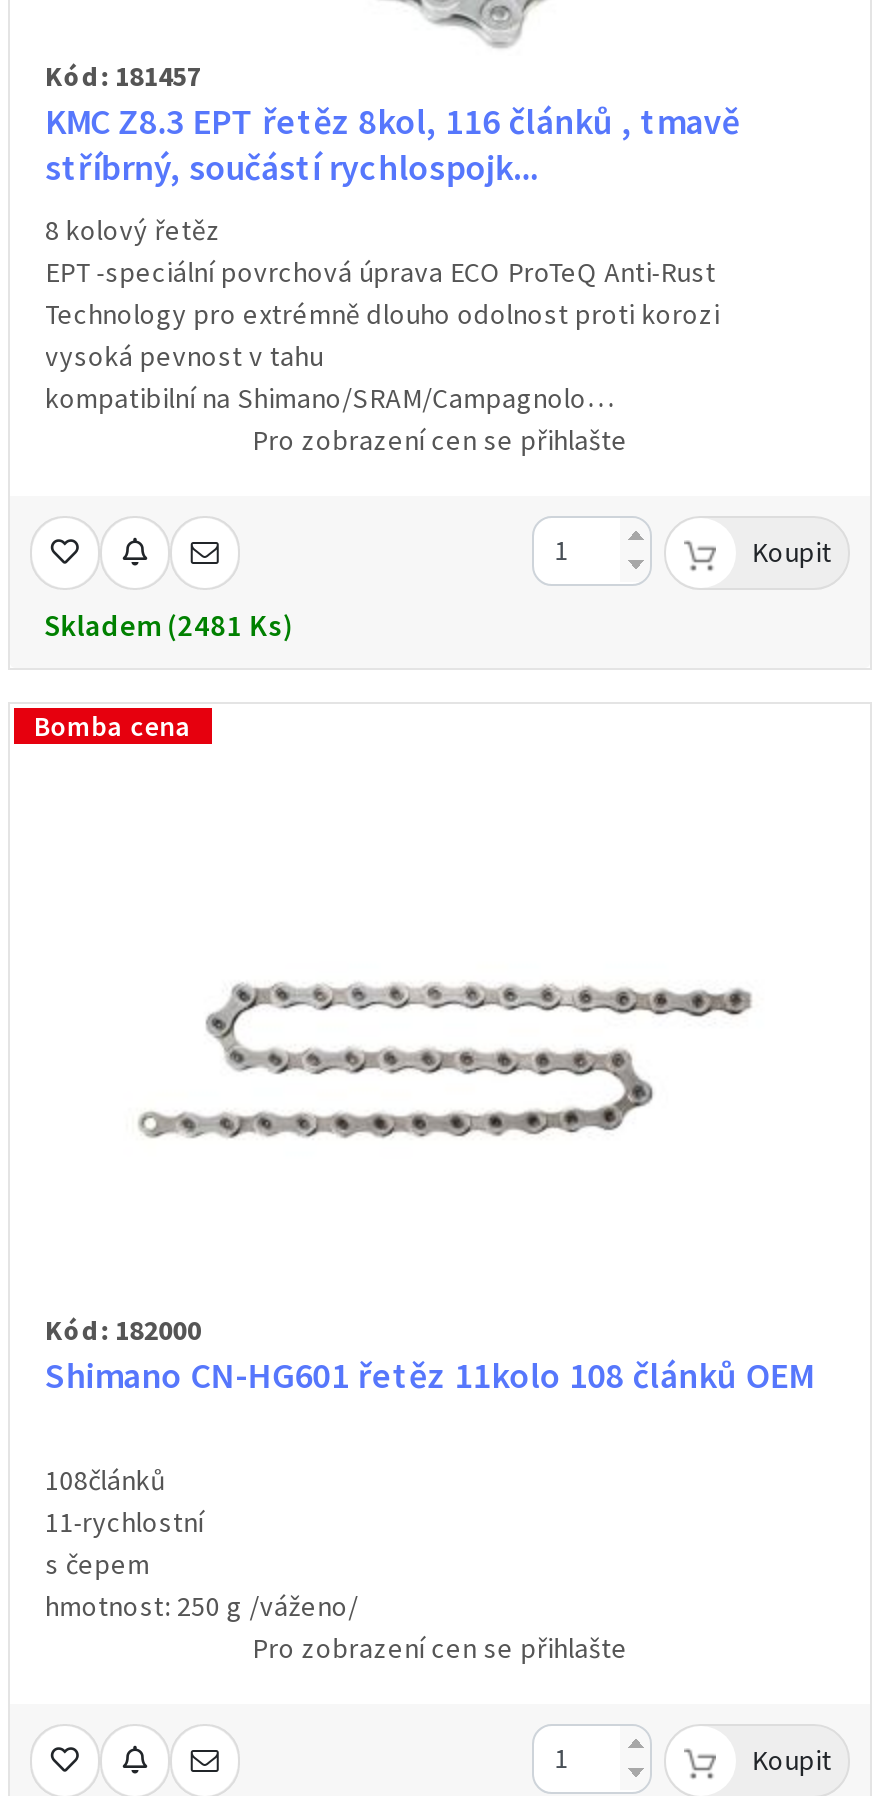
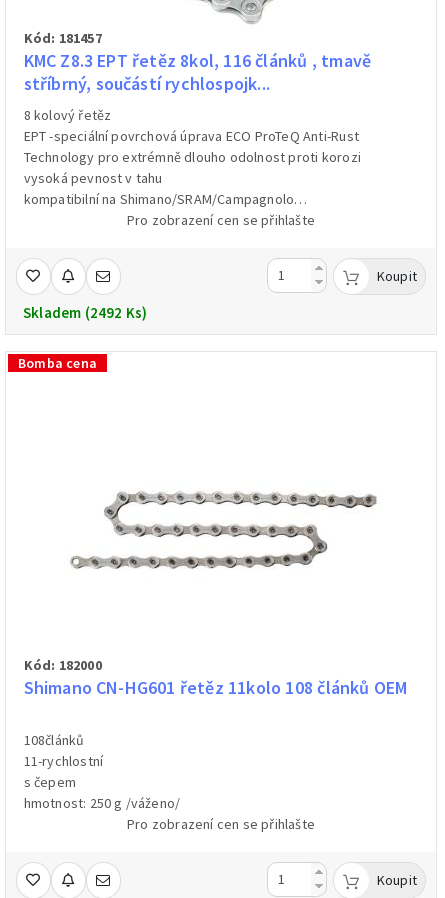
- Skladem (2481 Ks)
+ Skladem (2492 Ks)
